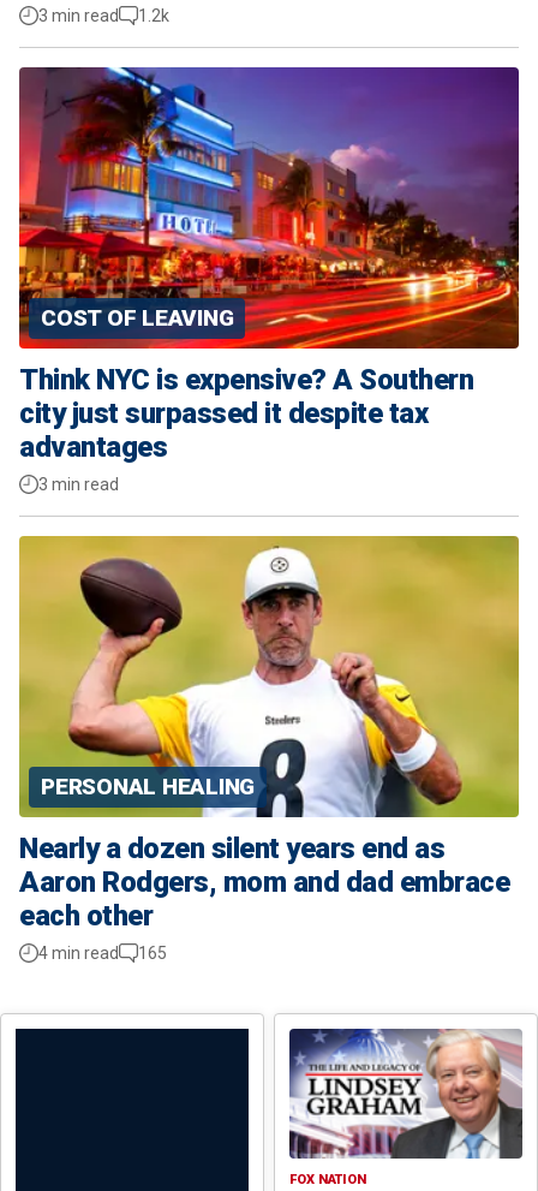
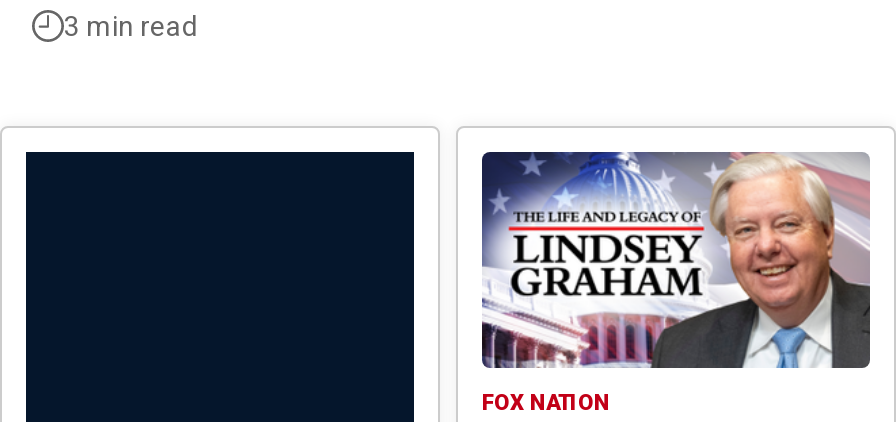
- 1.2k

- [image]
- COST OF LEAVING
- Think NYC is expensive? A Southern
- city just surpassed it despite tax
- advantages
- 3 min read

- [image]
- PERSONAL HEALING
- Nearly a dozen silent years end as
- Aaron Rodgers, mom and dad embrace
- each other
- 4 min read
- 165
